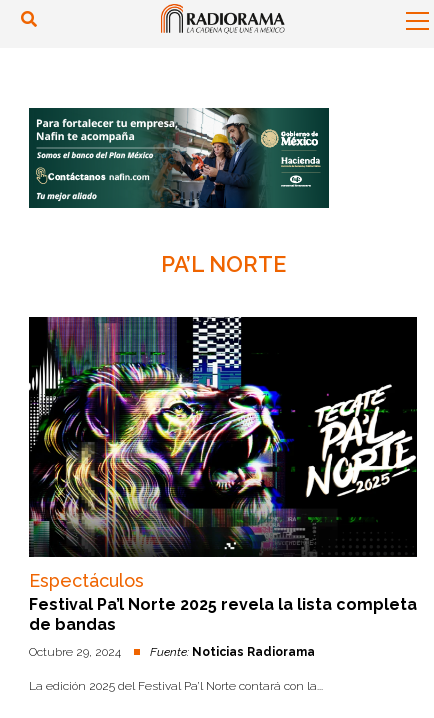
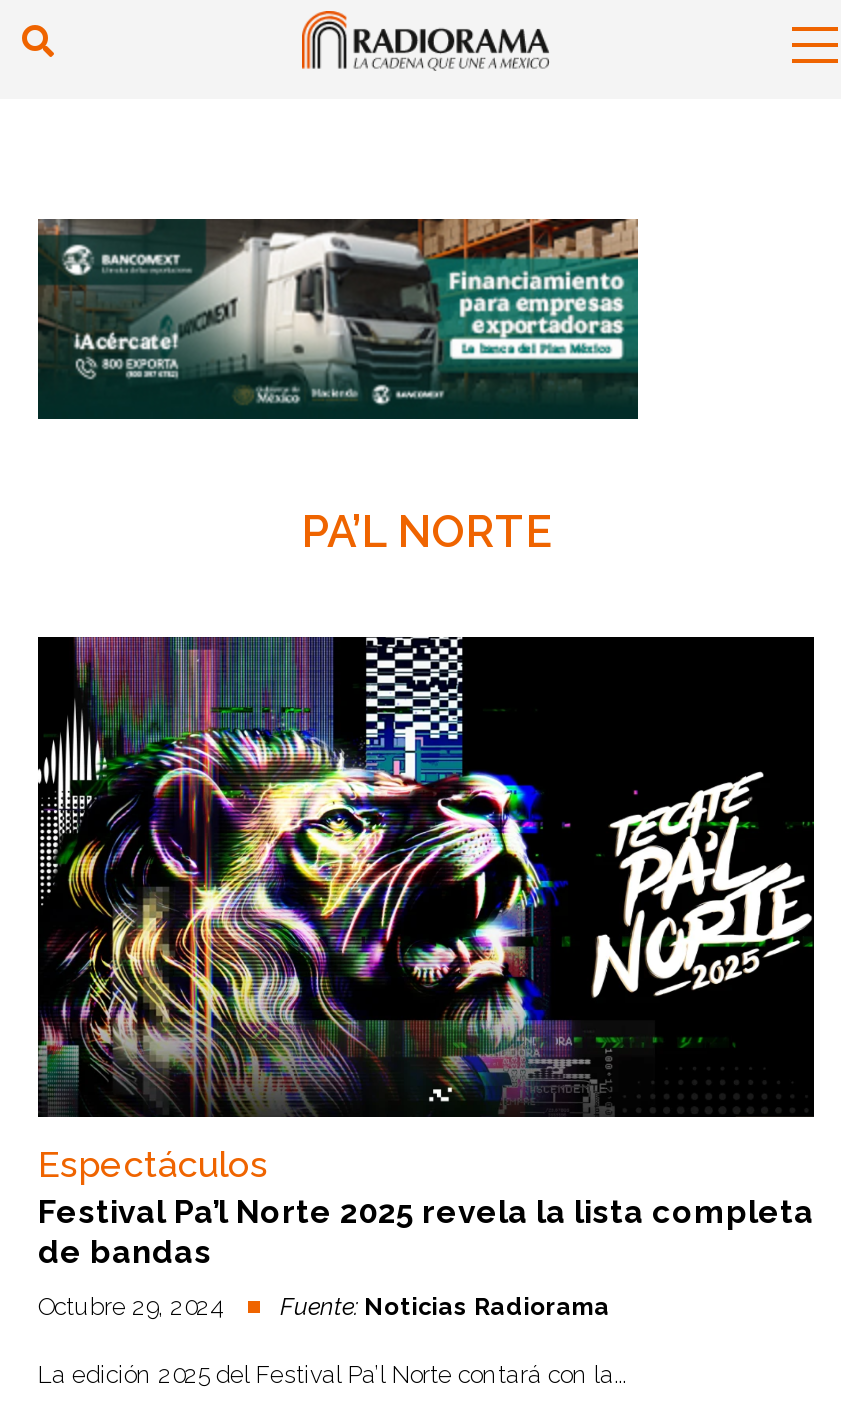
- [image]
+ [image]
